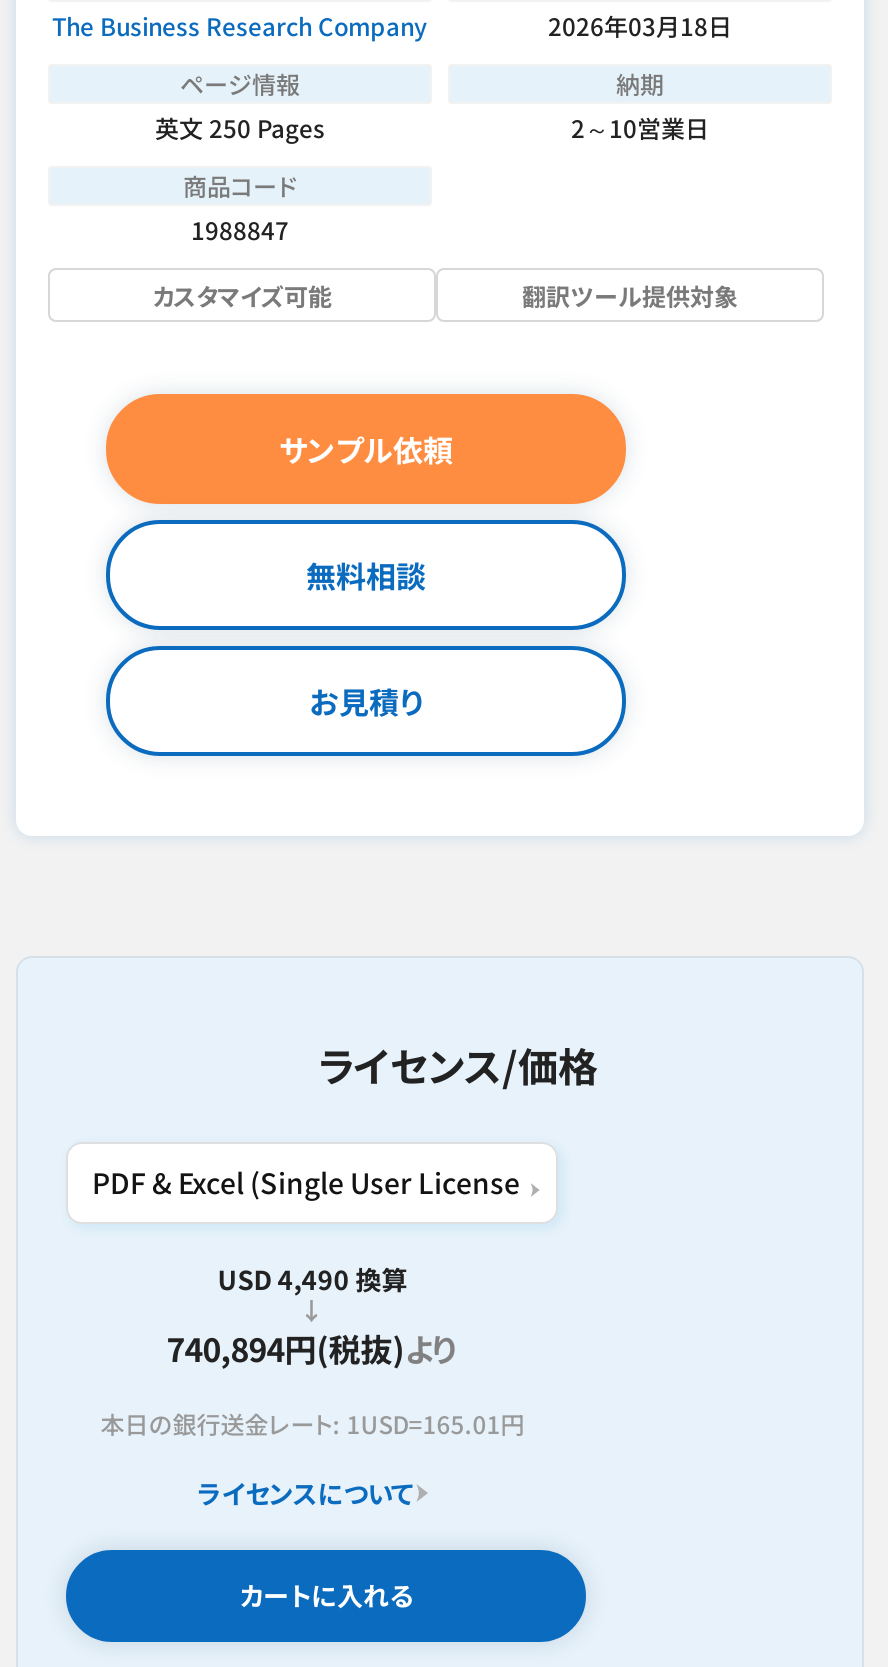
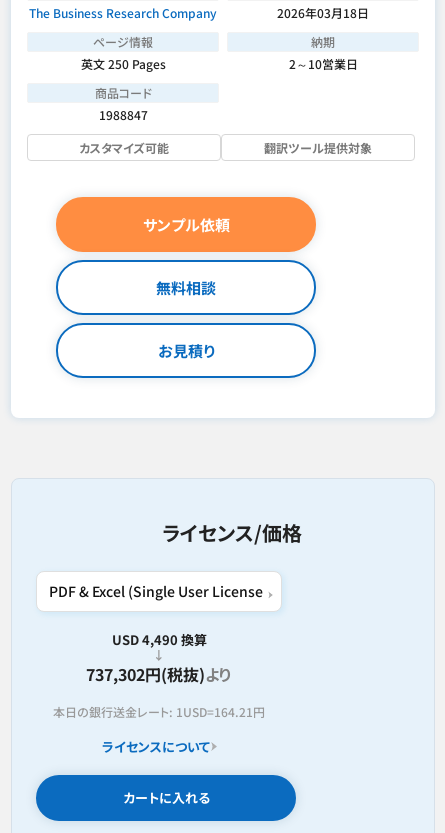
- 740,894円(税抜)より
+ 737,302円(税抜)より

- 本日の銀行送金レート: 1USD=165.01円
+ 本日の銀行送金レート: 1USD=164.21円
